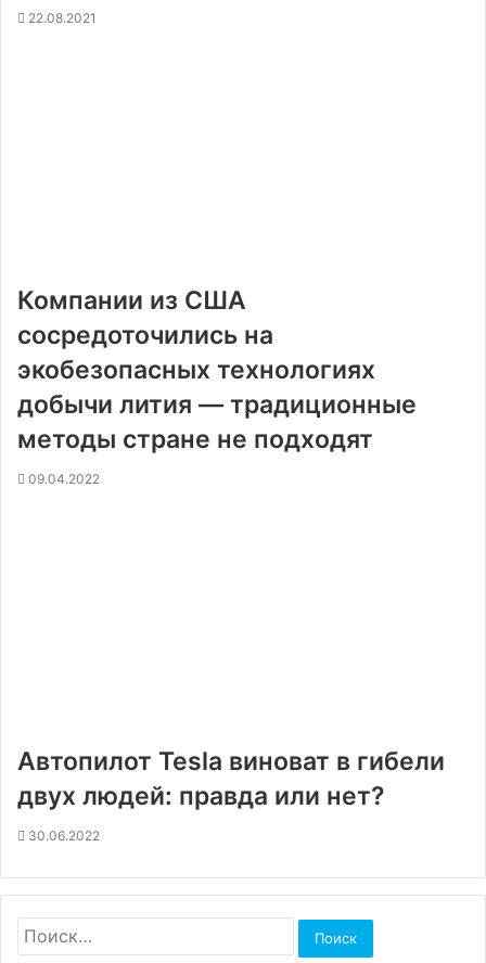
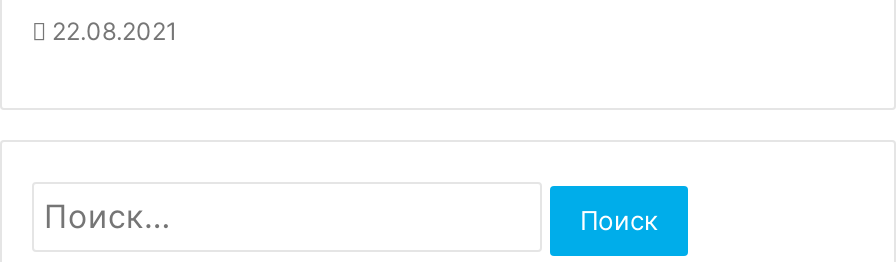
- Компании из США
- сосредоточились на
- экобезопасных технологиях
- добычи лития — традиционные
- методы стране не подходят
- 09.04.2022

- Автопилот Tesla виноват в гибели
- двух людей: правда или нет?
- 30.06.2022
